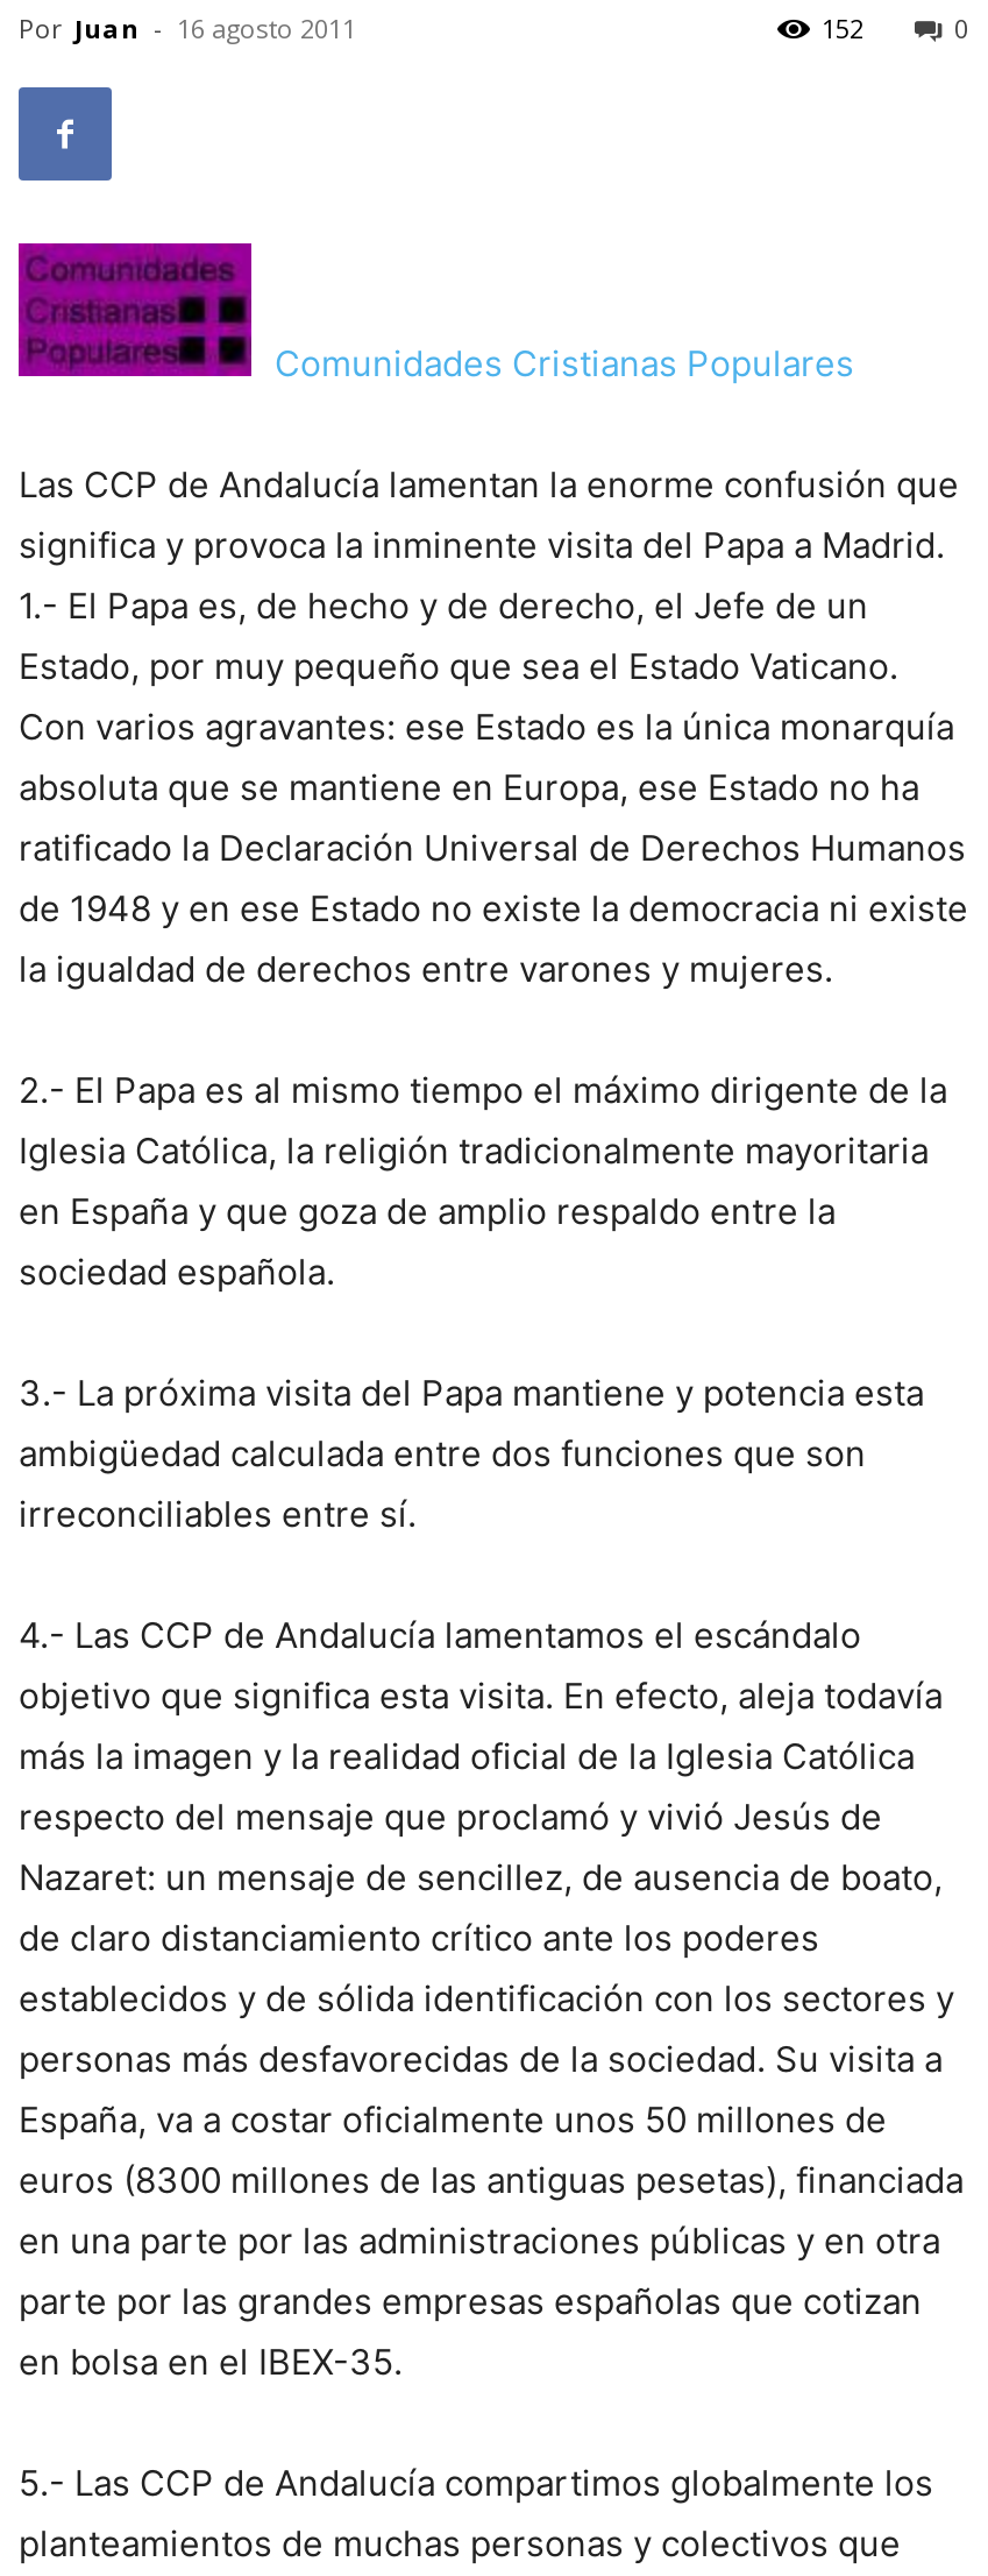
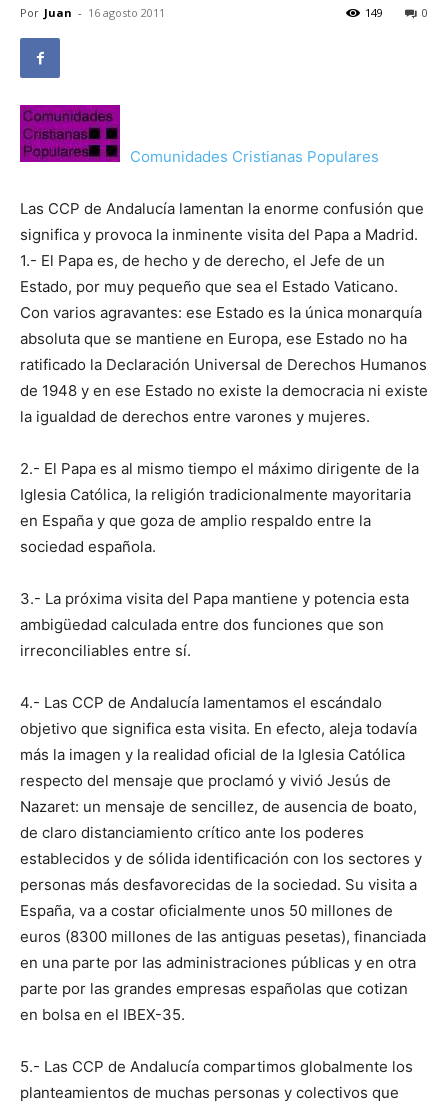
- 152
+ 149
